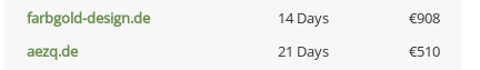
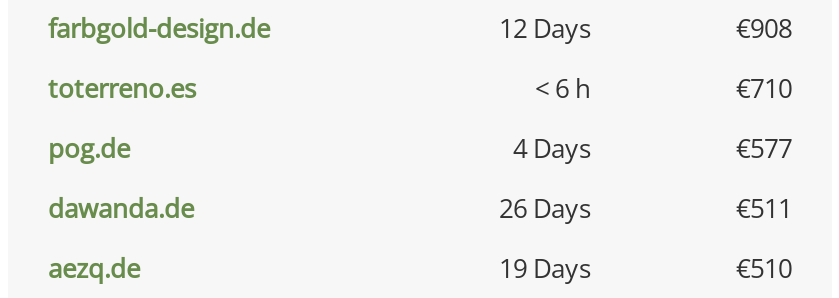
- 14 Days
+ 12 Days

+ toterreno.es
+ < 6 h
+ €710
+ pog.de
+ 4 Days
+ €577
+ dawanda.de
+ 26 Days
+ €511

- 21 Days
+ 19 Days
